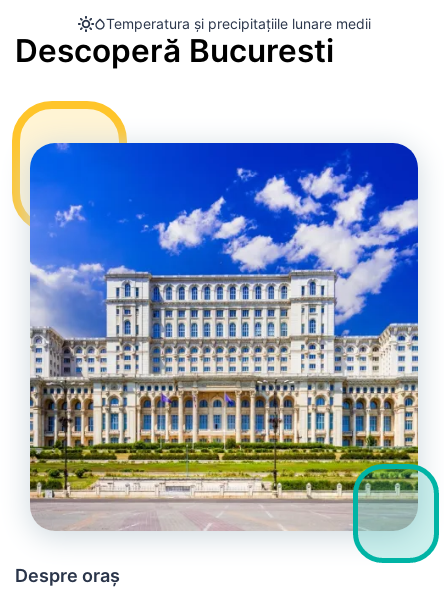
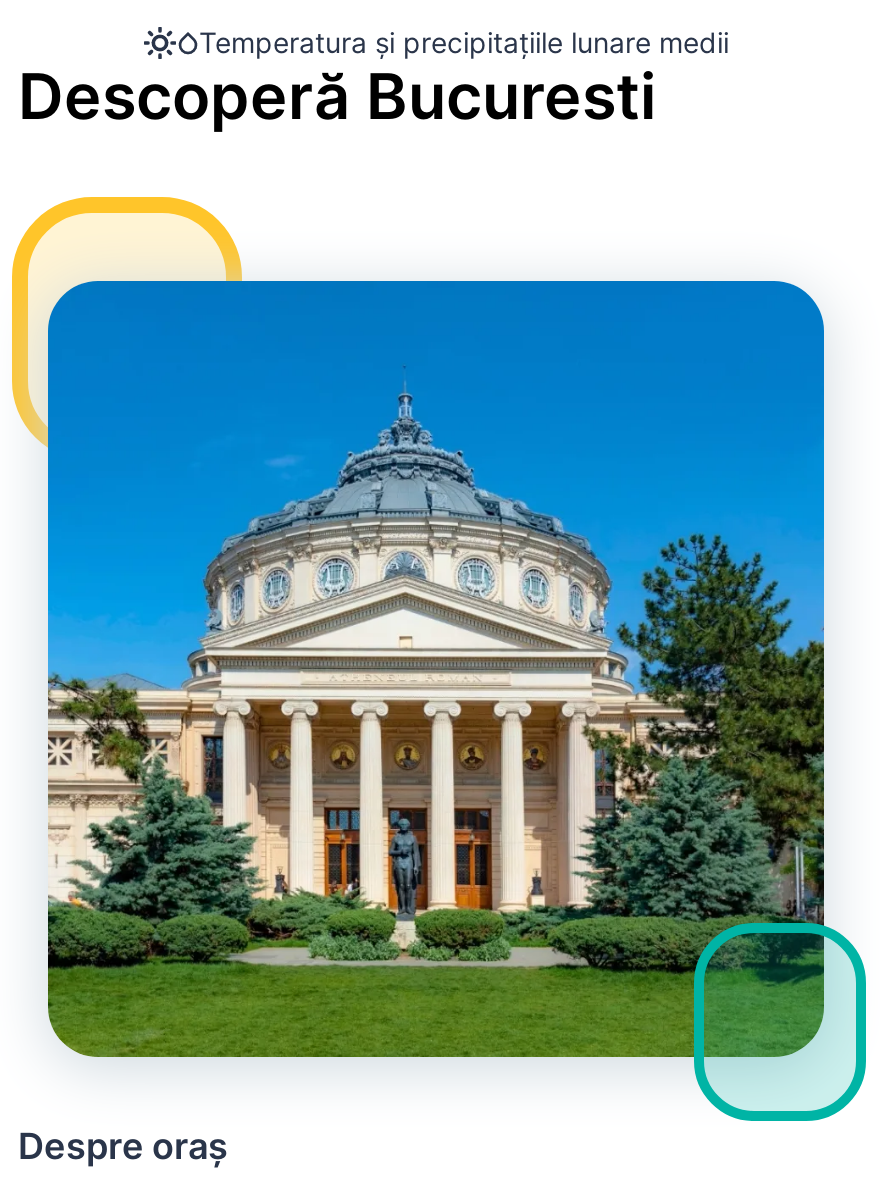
- [image]
+ [image]
